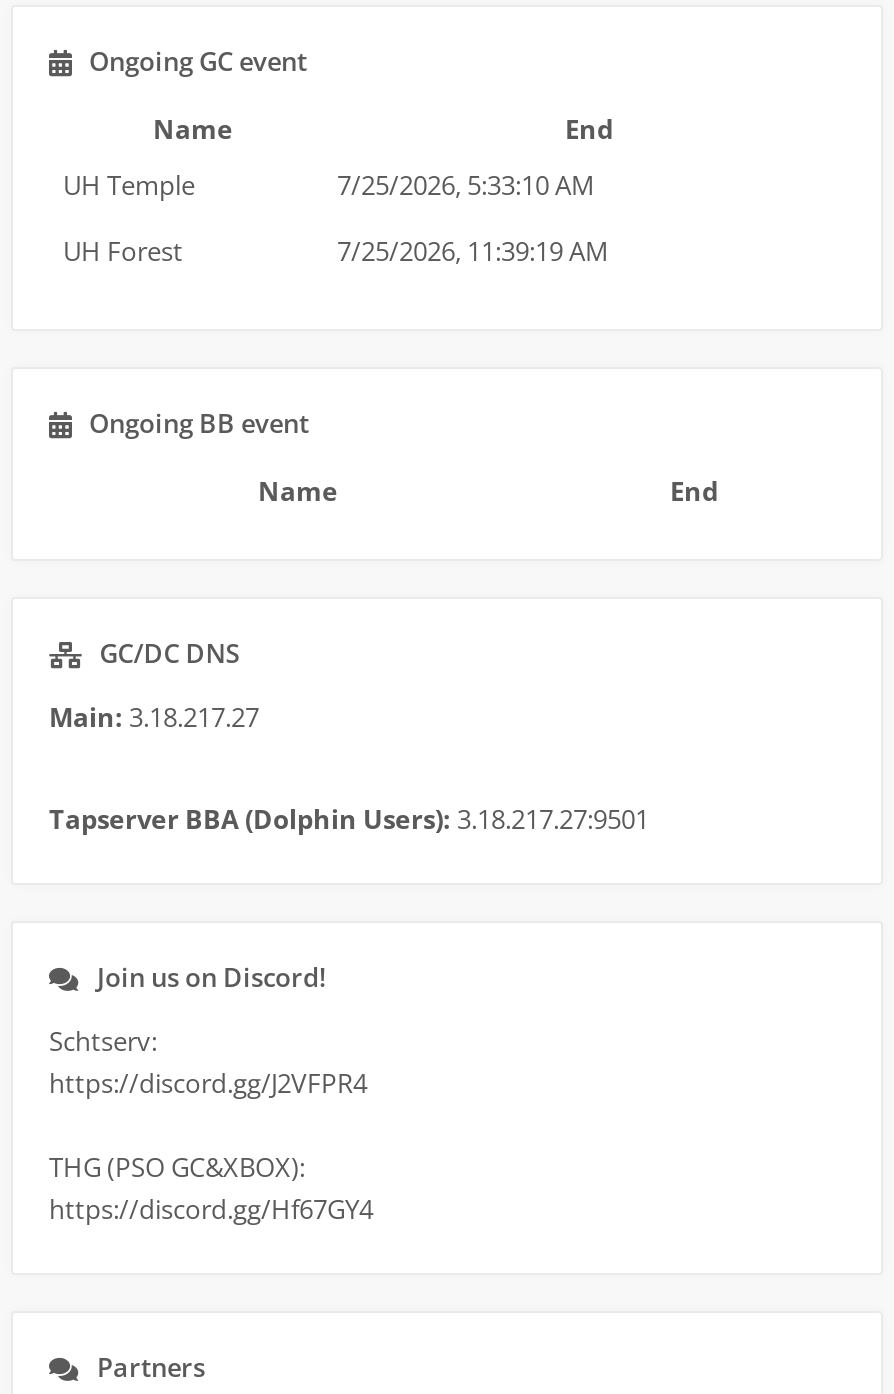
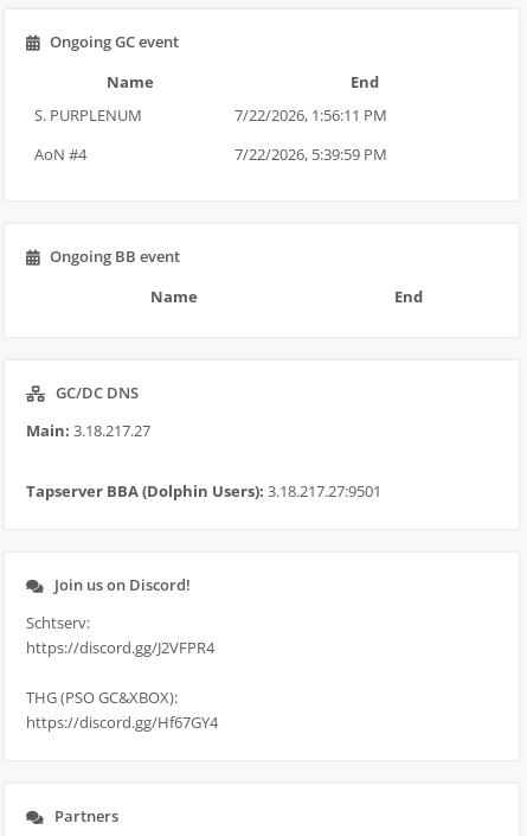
- UH Temple
- 7/25/2026, 5:33:10 AM
+ S. PURPLENUM
+ 7/22/2026, 1:56:11 PM

- UH Forest
- 7/25/2026, 11:39:19 AM
+ AoN #4
+ 7/22/2026, 5:39:59 PM
